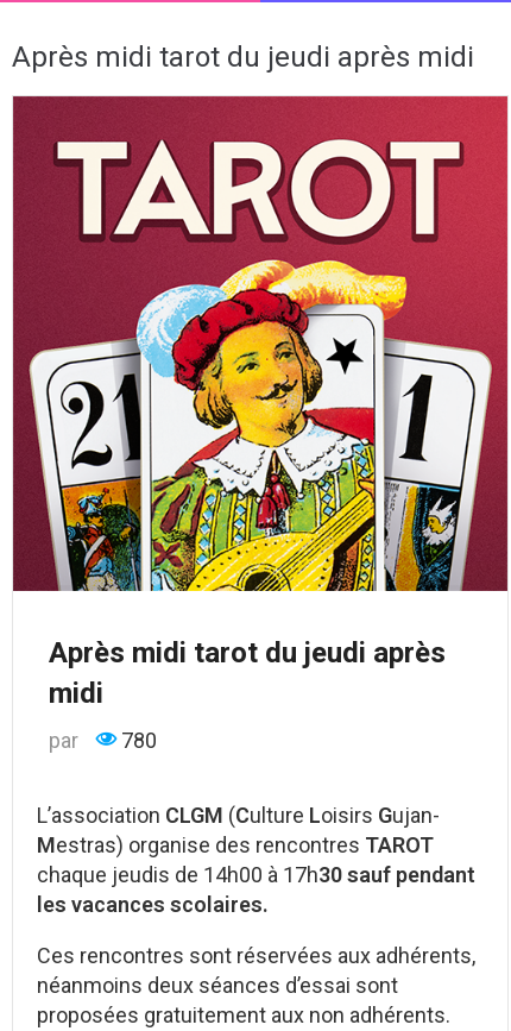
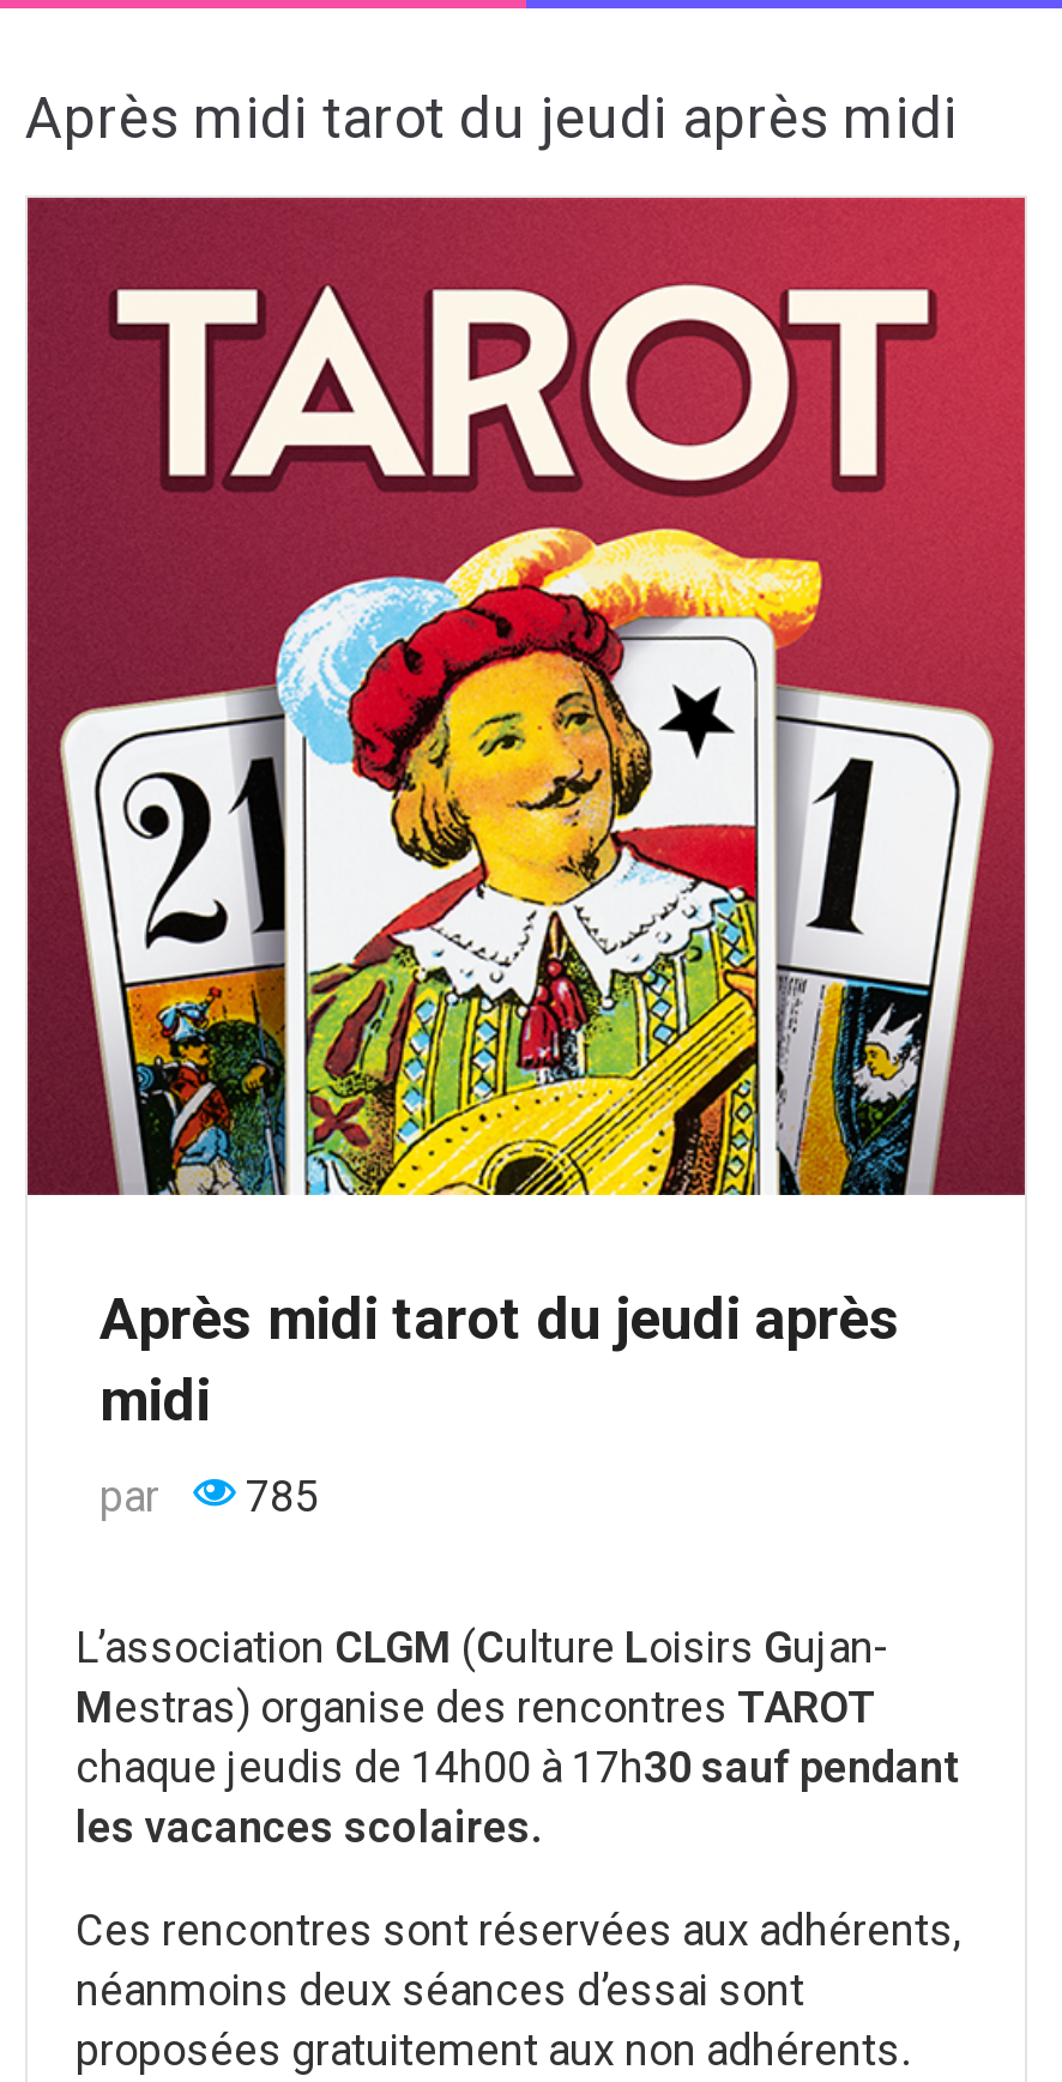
- par 780
+ par 785
